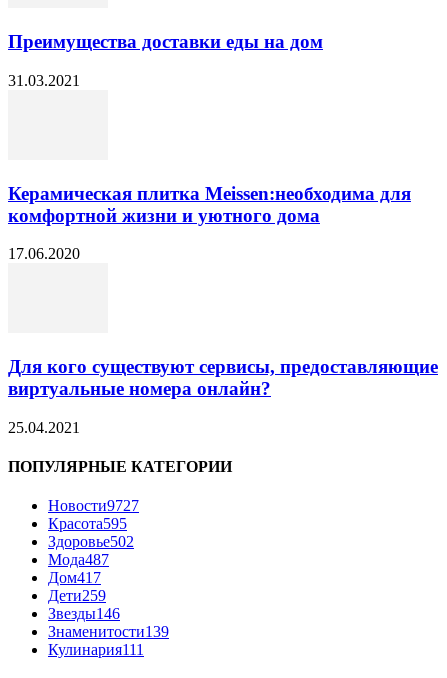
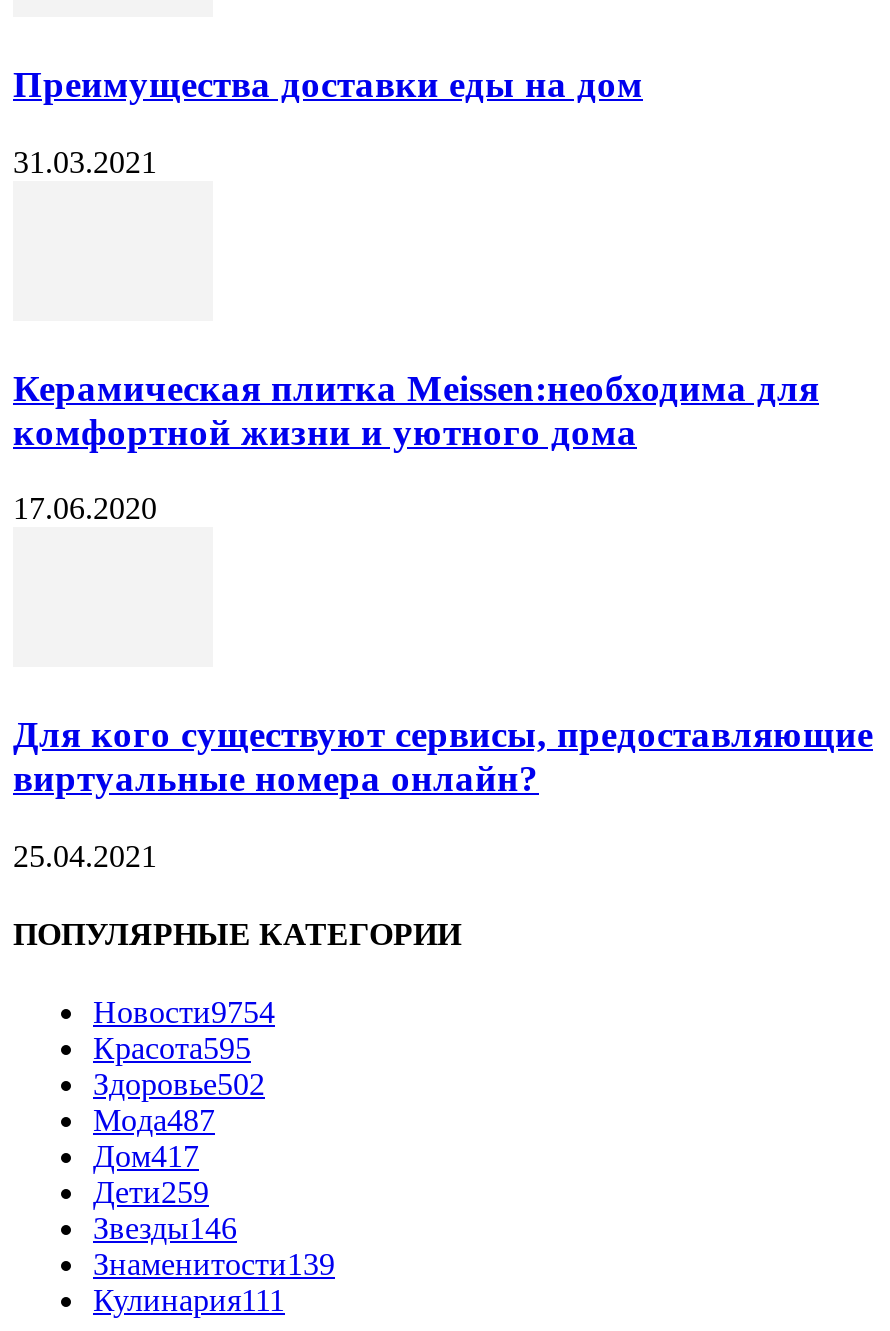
- Новости9727
+ Новости9754
